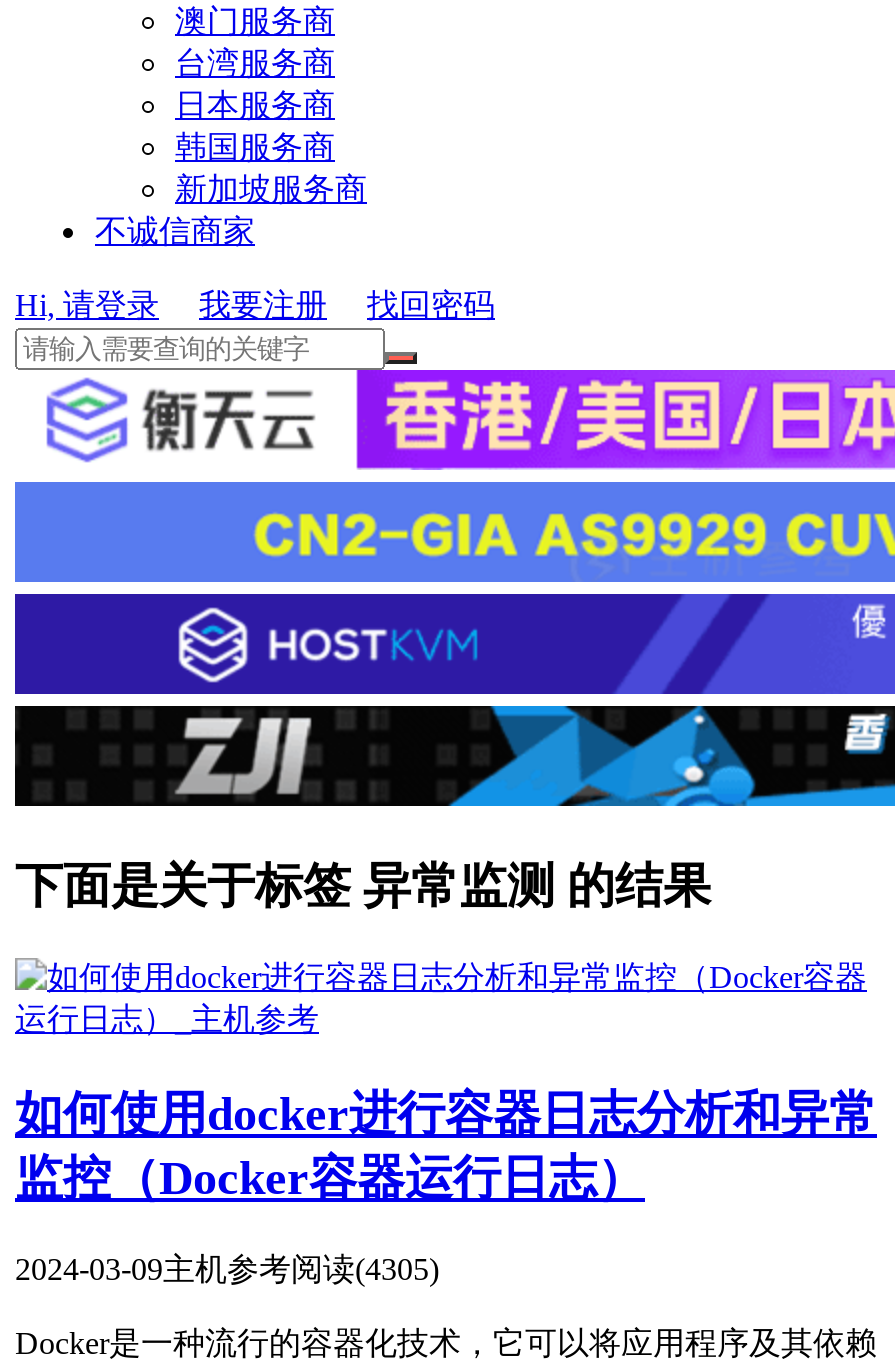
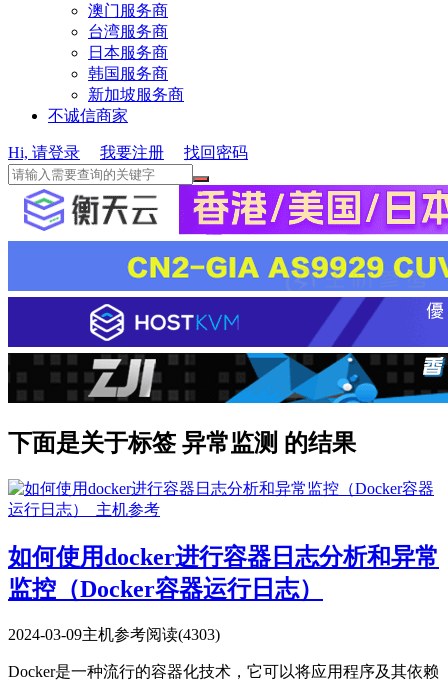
- 2024-03-09主机参考阅读(4305)
+ 2024-03-09主机参考阅读(4303)
